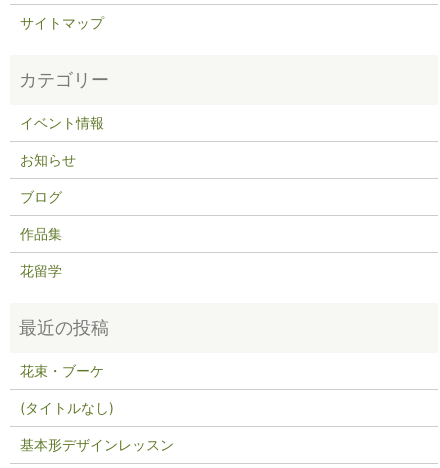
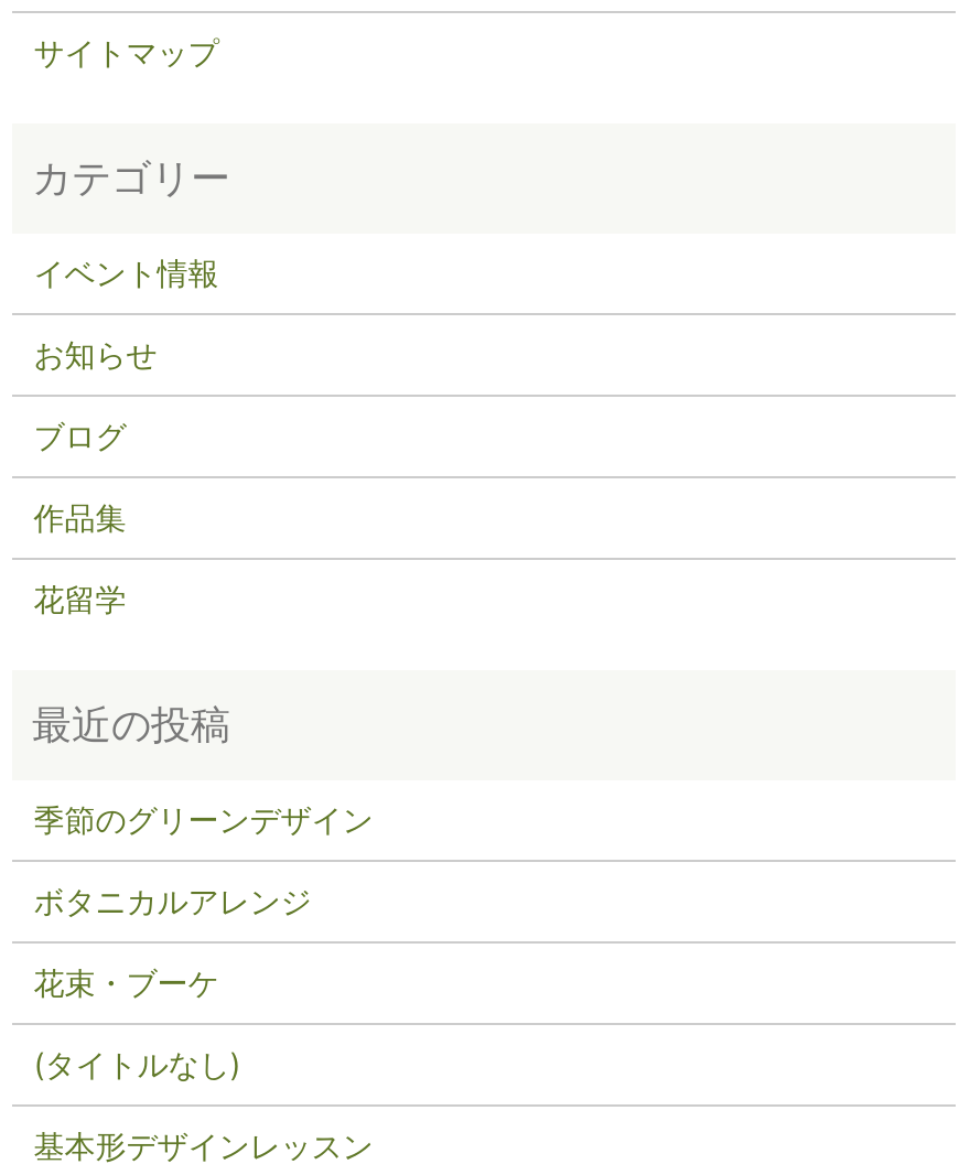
+ 季節のグリーンデザイン
+ ボタニカルアレンジ
